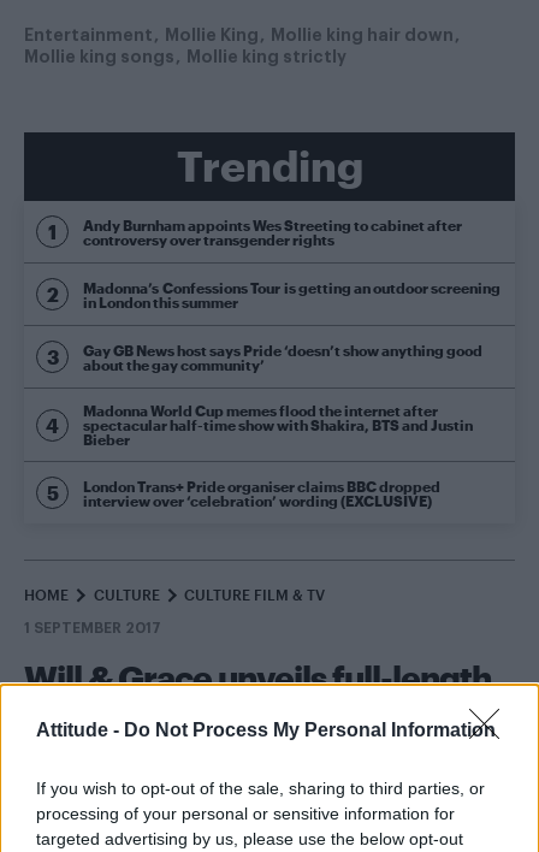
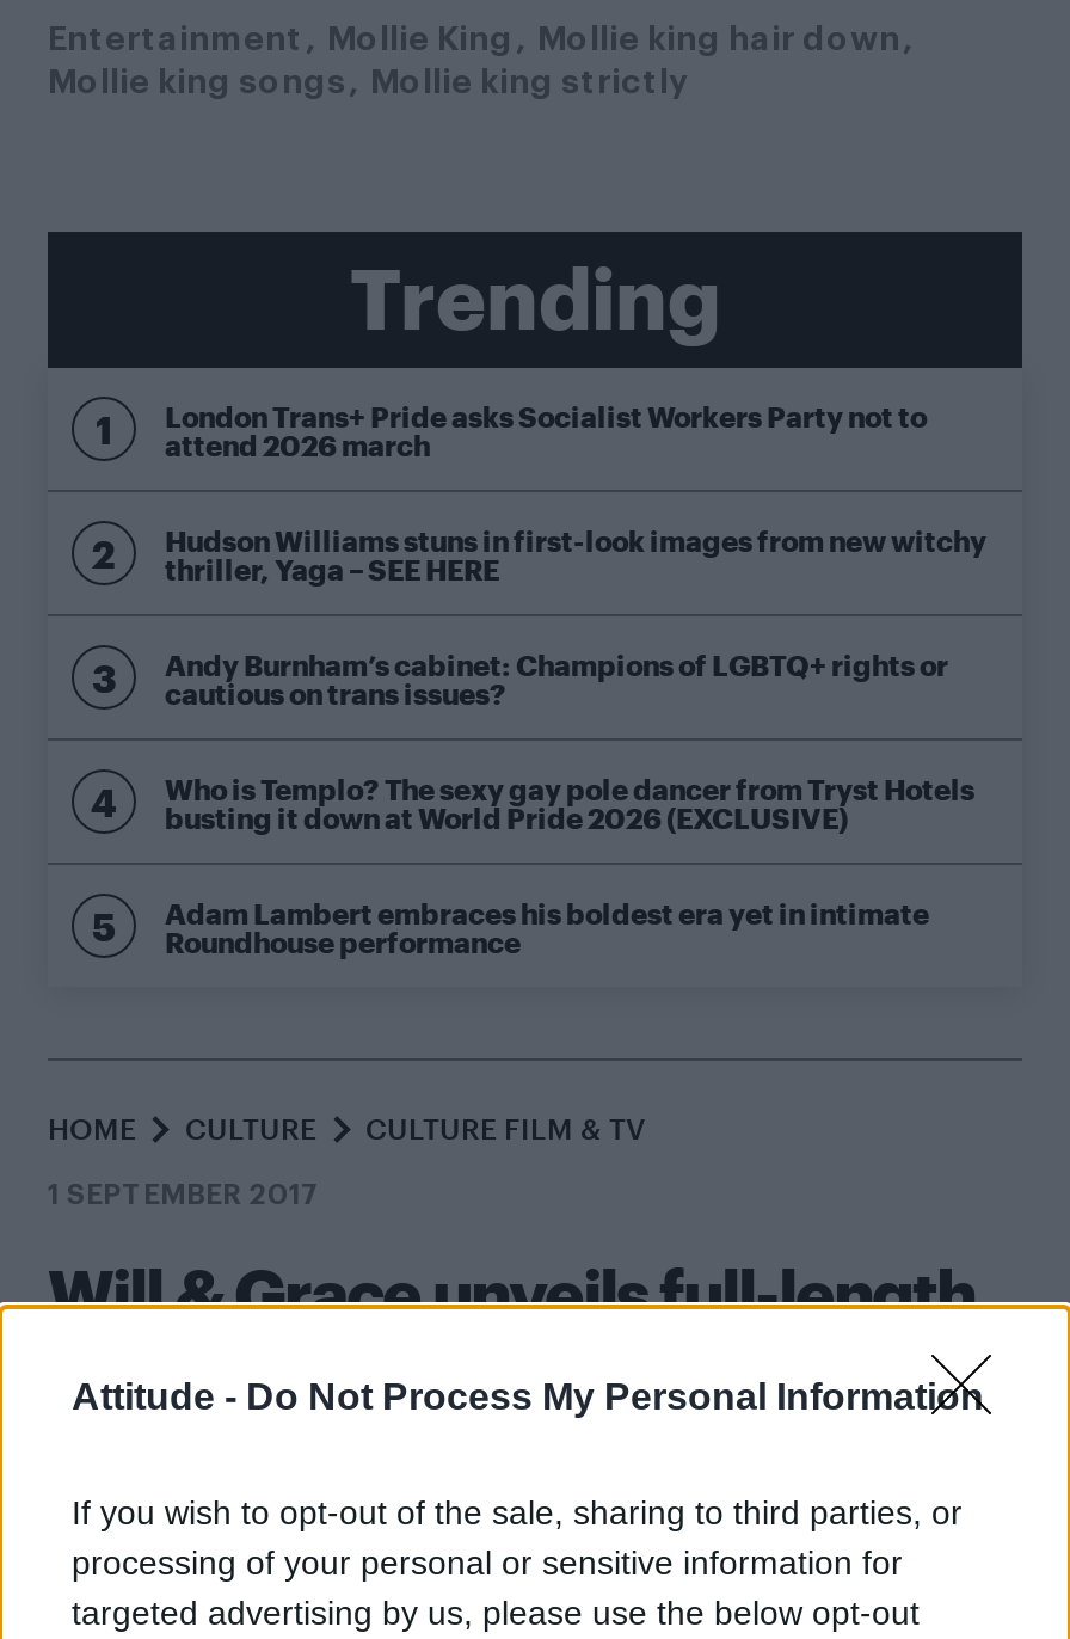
- Andy Burnham appoints Wes Streeting to cabinet after
- controversy over transgender rights
+ London Trans+ Pride asks Socialist Workers Party not to
+ attend 2026 march

- Madonna’s Confessions Tour is getting an outdoor screening
- in London this summer
+ Hudson Williams stuns in first-look images from new witchy
+ thriller, Yaga – SEE HERE

- Gay GB News host says Pride ‘doesn’t show anything good
- about the gay community’
+ Andy Burnham’s cabinet: Champions of LGBTQ+ rights or
+ cautious on trans issues?

- Madonna World Cup memes flood the internet after
- spectacular half-time show with Shakira, BTS and Justin
- Bieber
+ Who is Templo? The sexy gay pole dancer from Tryst Hotels
+ busting it down at World Pride 2026 (EXCLUSIVE)

- London Trans+ Pride organiser claims BBC dropped
- interview over ‘celebration’ wording (EXCLUSIVE)
+ Adam Lambert embraces his boldest era yet in intimate
+ Roundhouse performance
